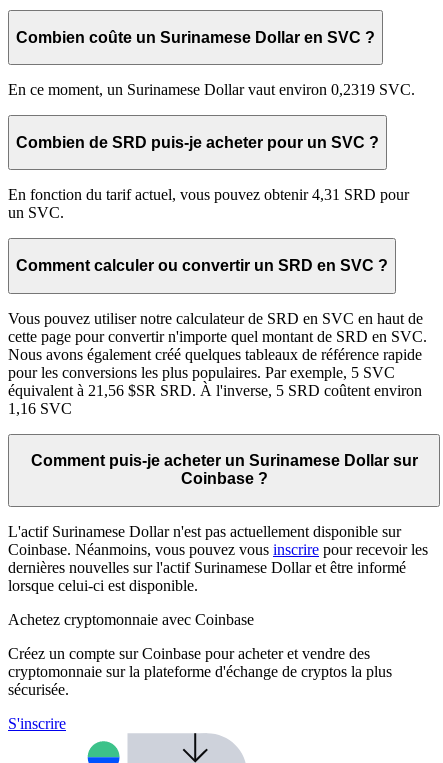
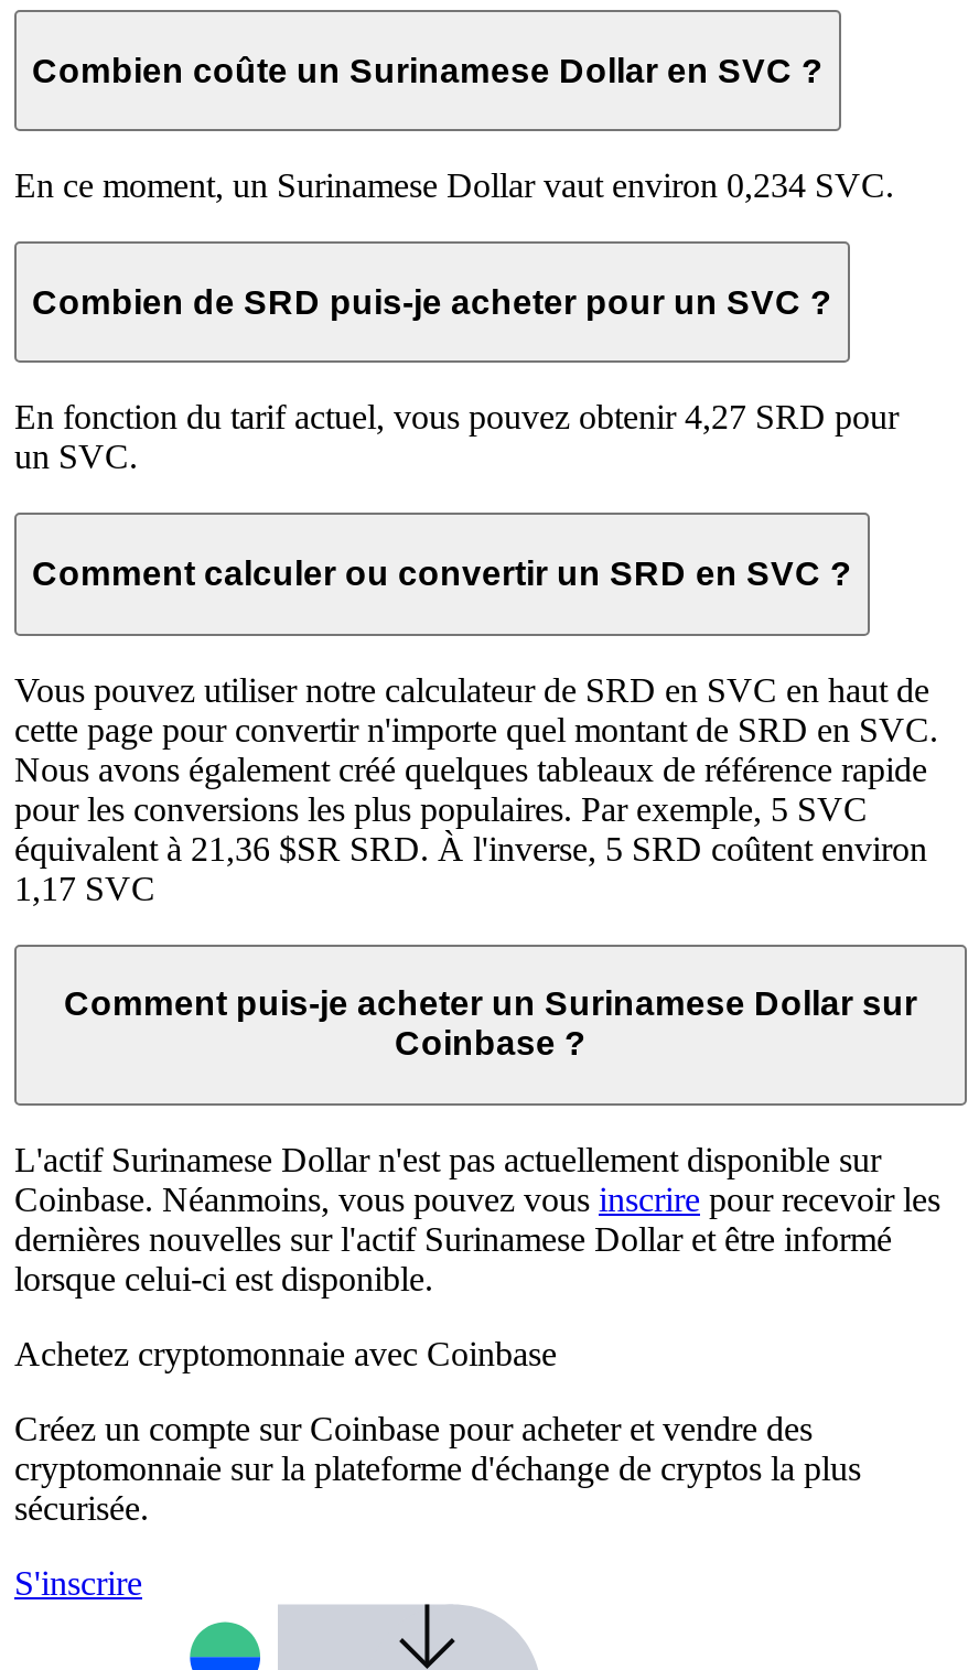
- En ce moment, un Surinamese Dollar vaut environ 0,2319 SVC.
+ En ce moment, un Surinamese Dollar vaut environ 0,234 SVC.

- En fonction du tarif actuel, vous pouvez obtenir 4,31 SRD pour
+ En fonction du tarif actuel, vous pouvez obtenir 4,27 SRD pour

- équivalent à 21,56 $SR SRD. À l'inverse, 5 SRD coûtent environ
+ équivalent à 21,36 $SR SRD. À l'inverse, 5 SRD coûtent environ

- 1,16 SVC
+ 1,17 SVC
